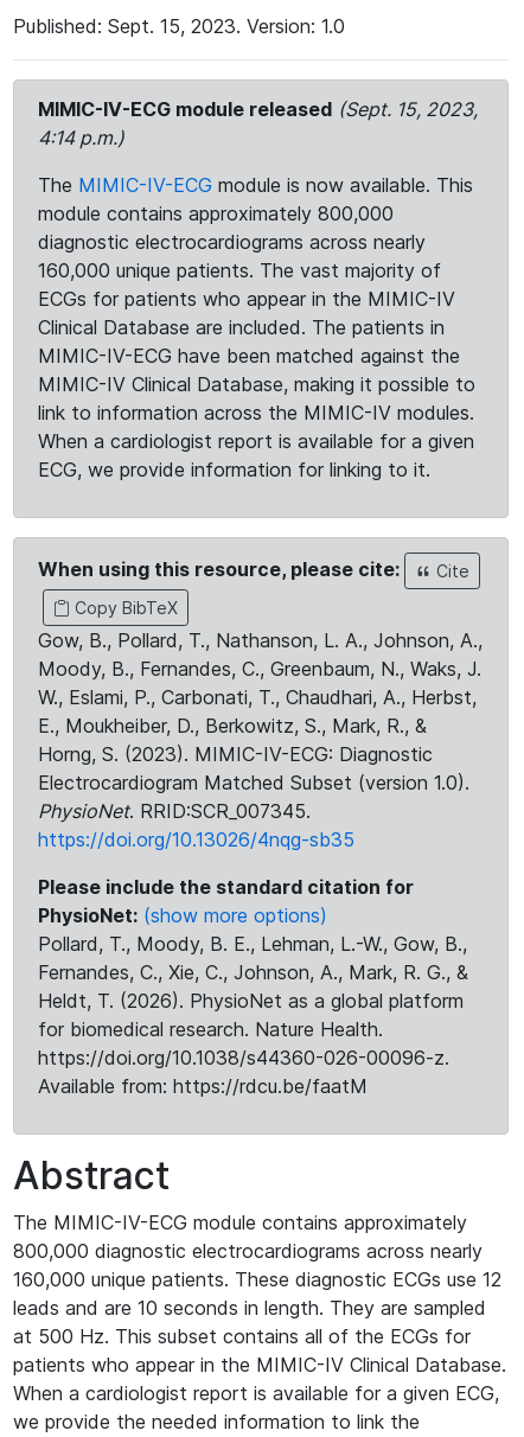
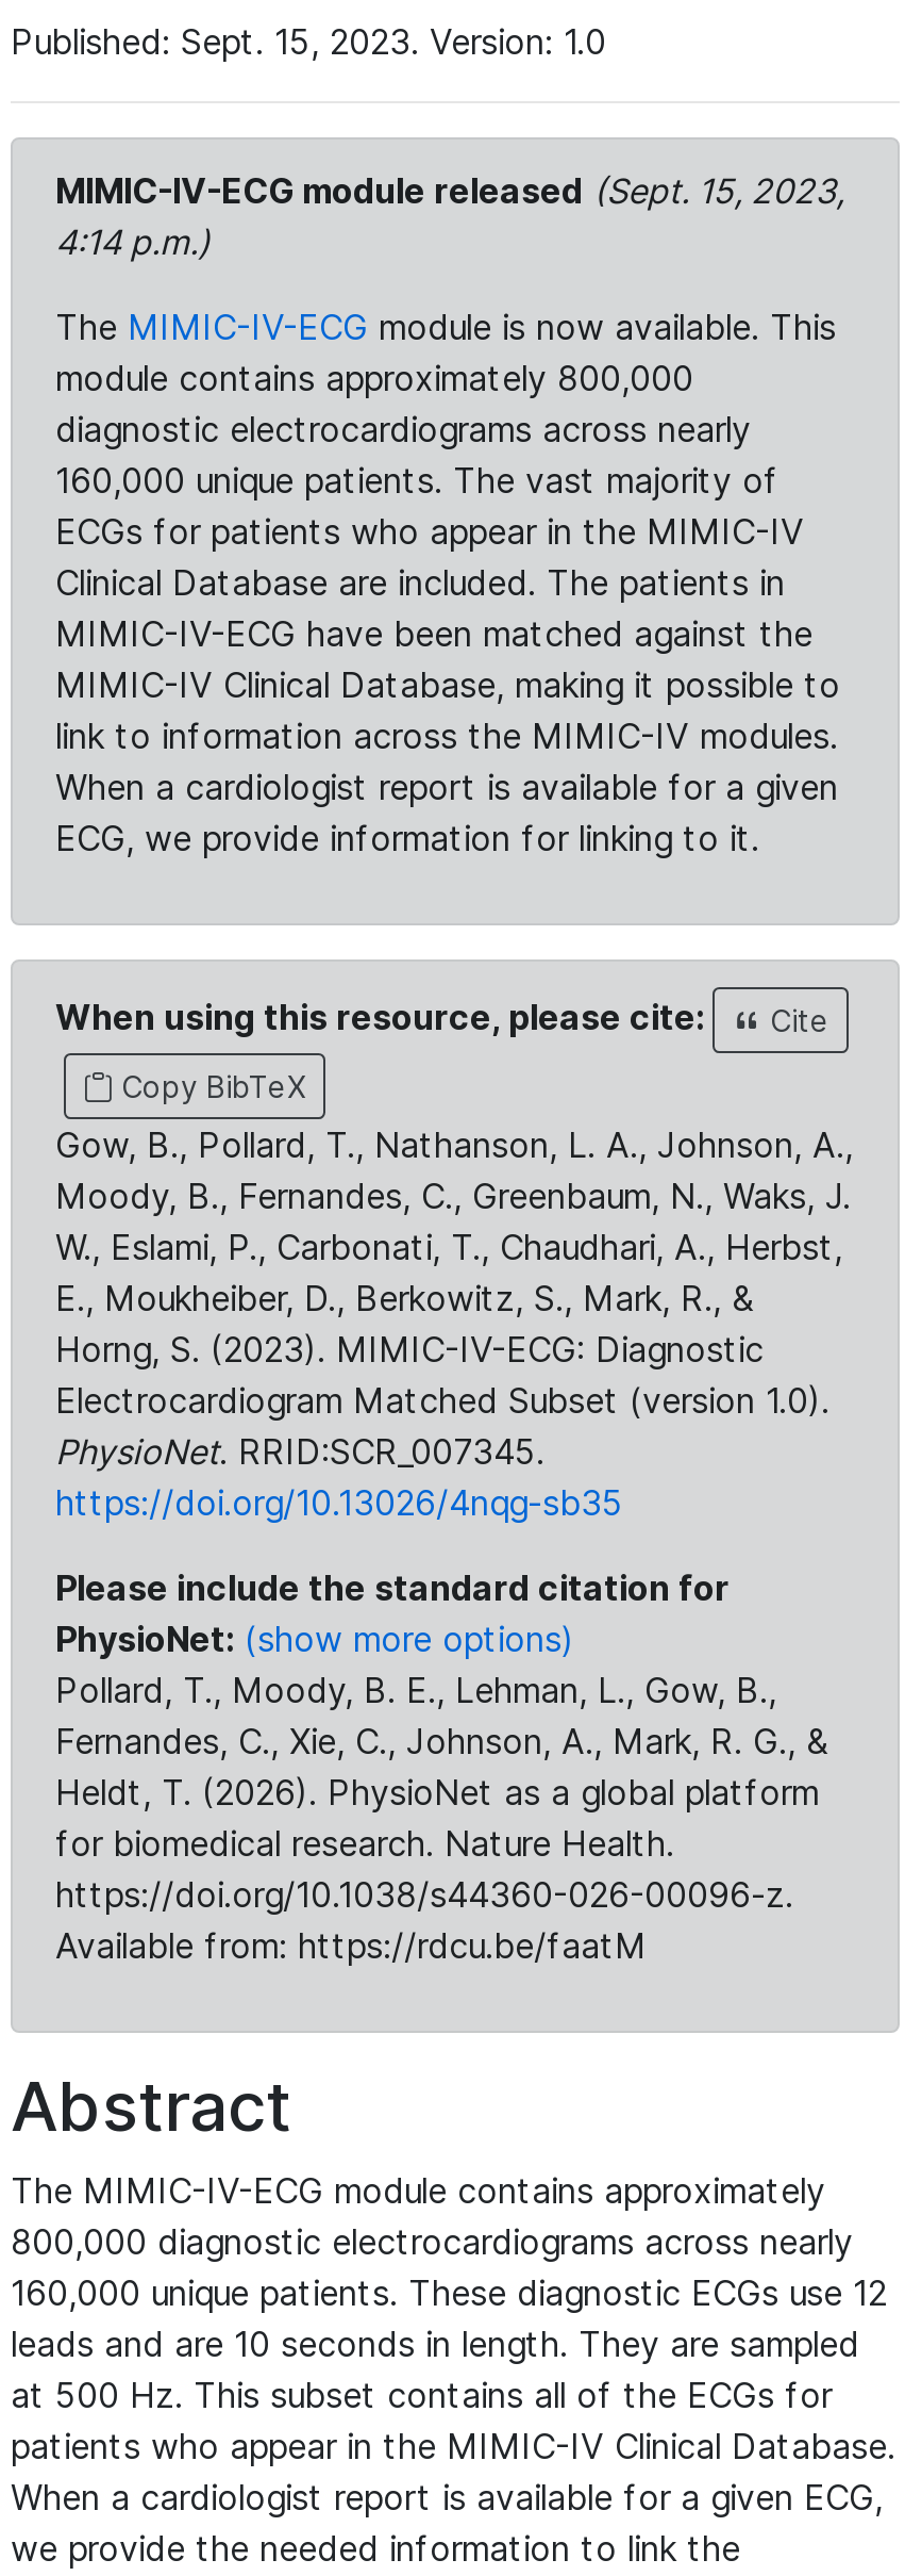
- Pollard, T., Moody, B. E., Lehman, L.-W., Gow, B.,
+ Pollard, T., Moody, B. E., Lehman, L., Gow, B.,
